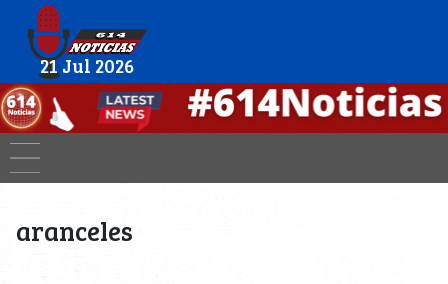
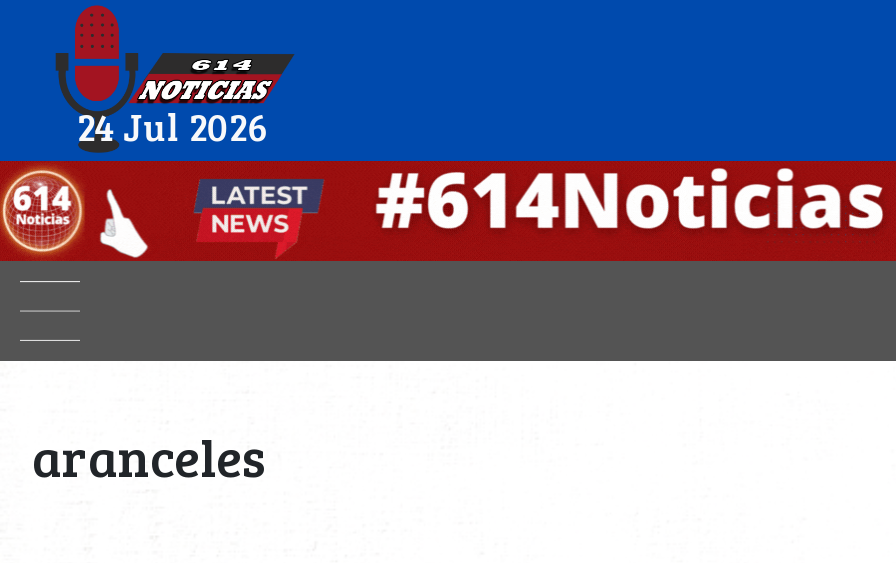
- 21 Jul 2026
+ 24 Jul 2026
